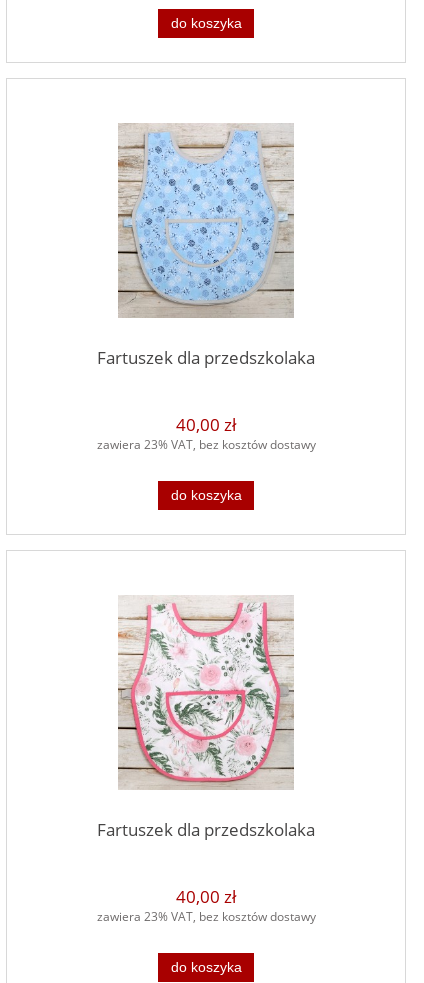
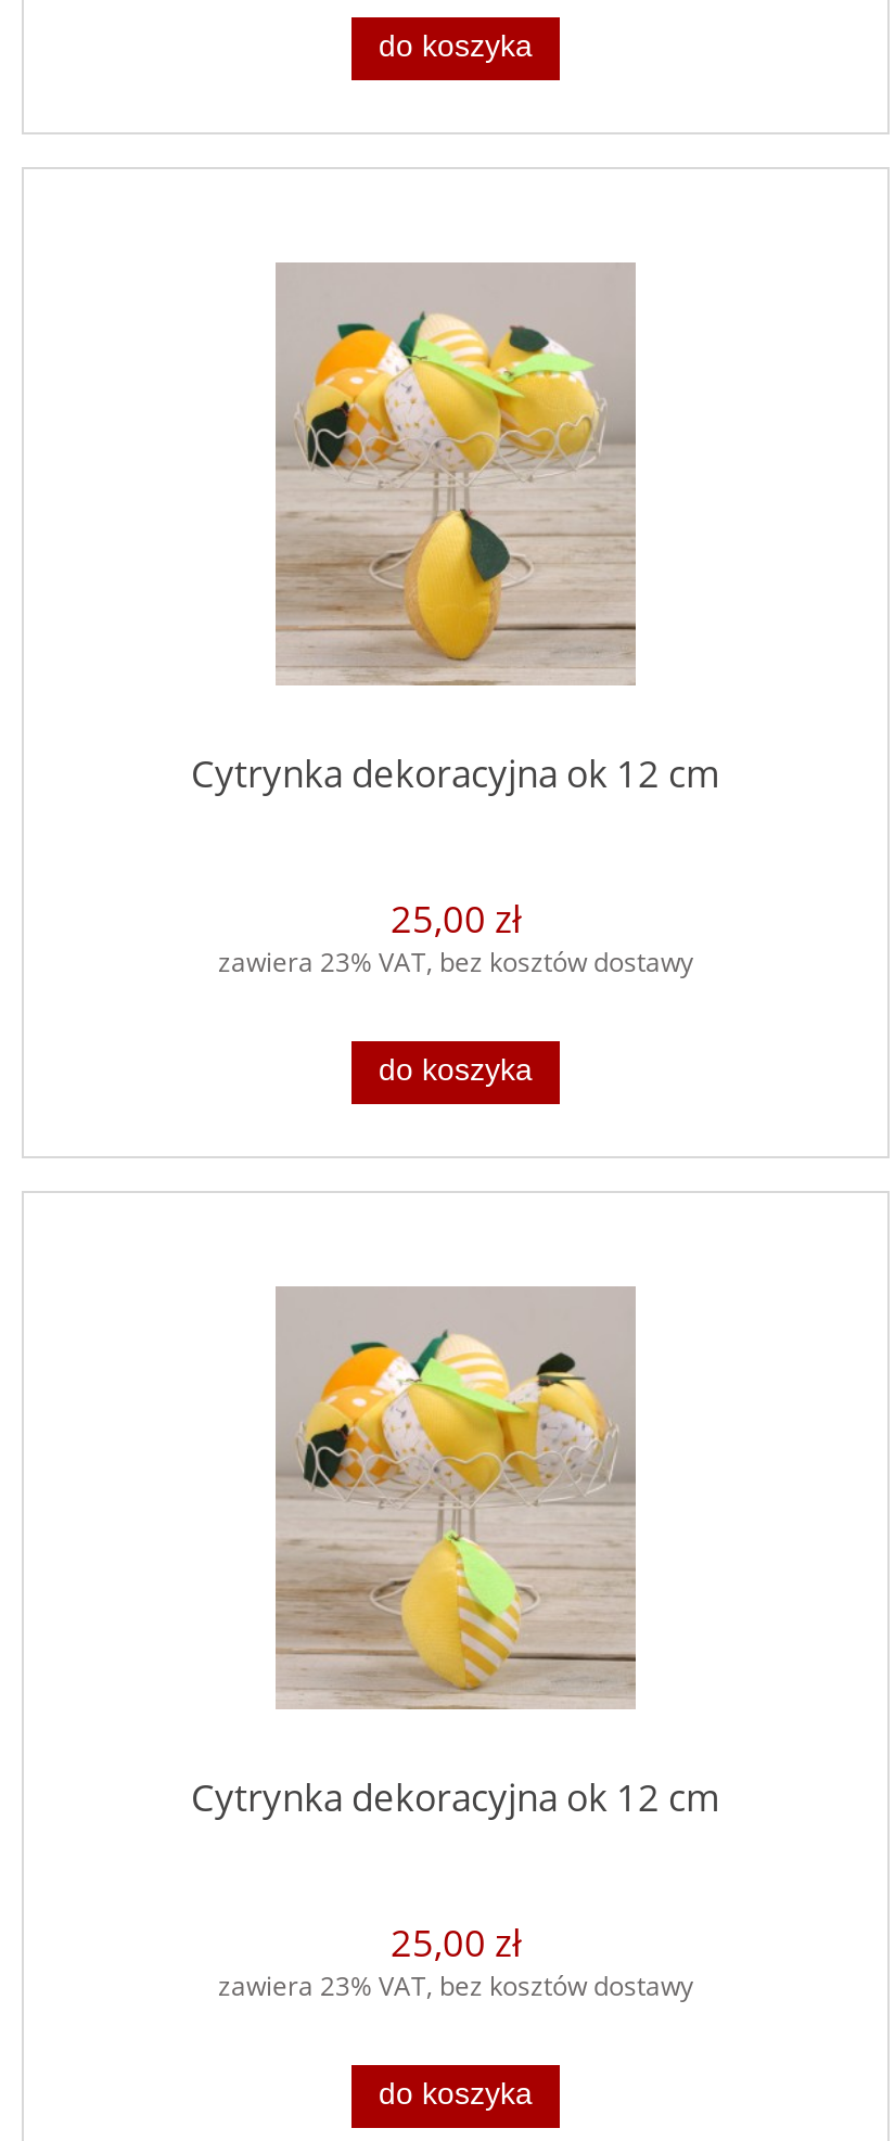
- [image]
- Fartuszek dla przedszkolaka
+ [image]
+ Cytrynka dekoracyjna ok 12 cm

- 40,00 zł
+ 25,00 zł

- [image]
- Fartuszek dla przedszkolaka
+ [image]
+ Cytrynka dekoracyjna ok 12 cm

- 40,00 zł
+ 25,00 zł
